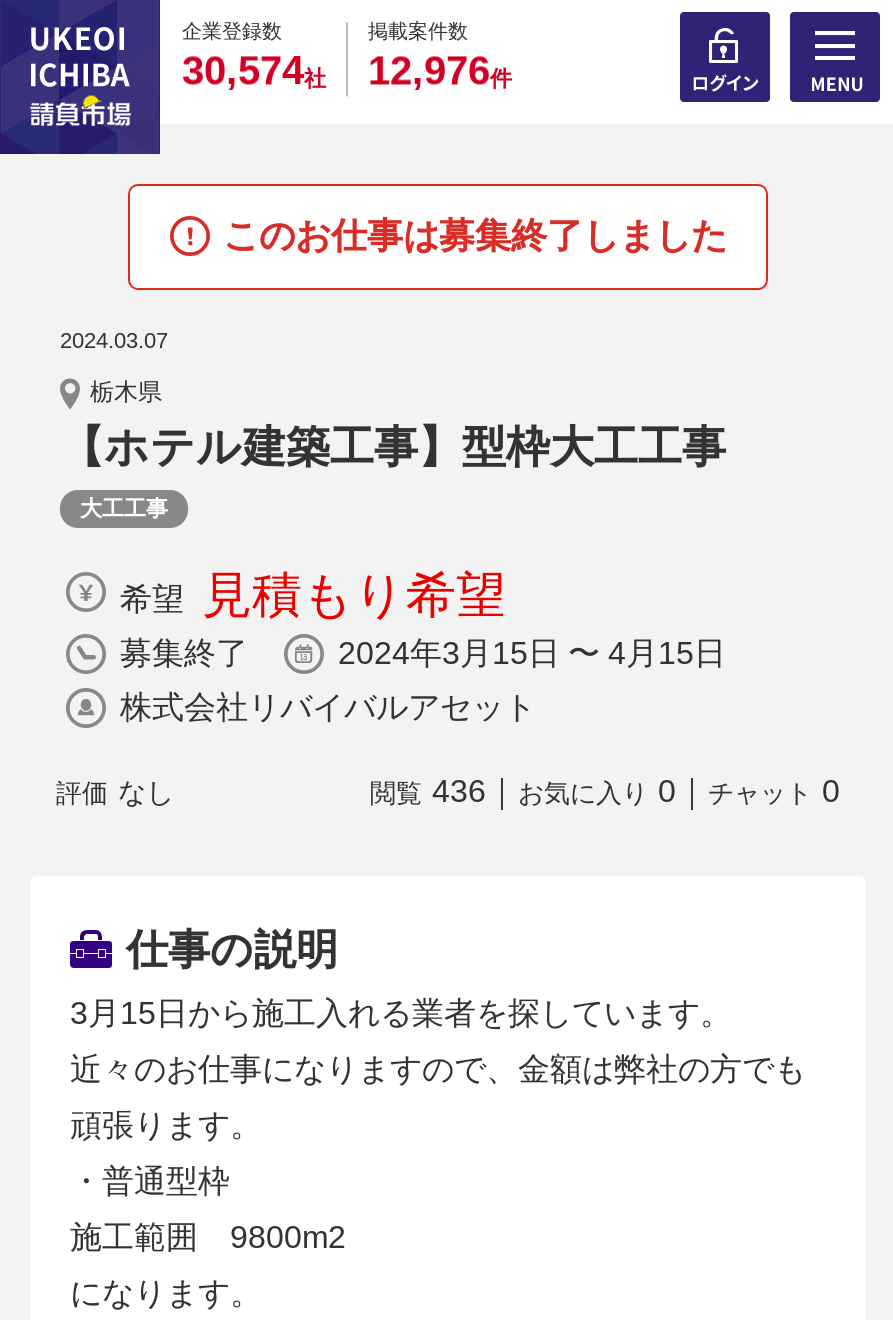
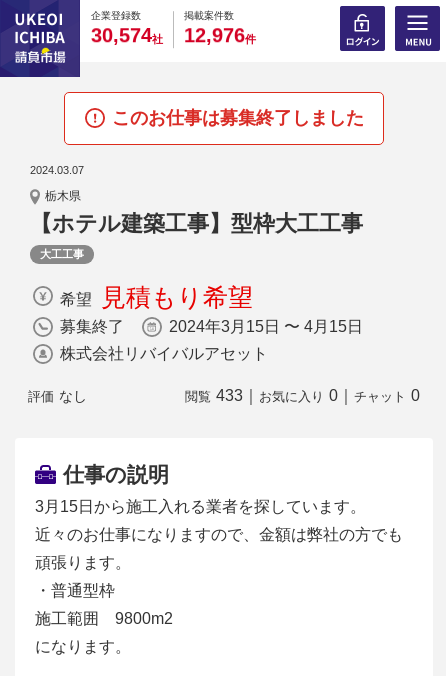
- 閲覧 436｜お気に入り 0｜チャット 0
+ 閲覧 433｜お気に入り 0｜チャット 0
